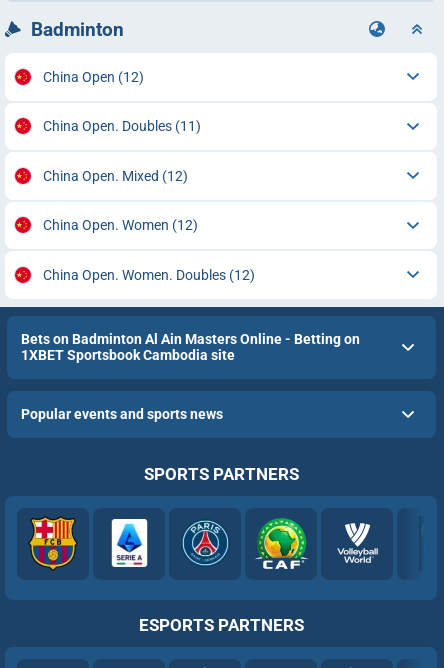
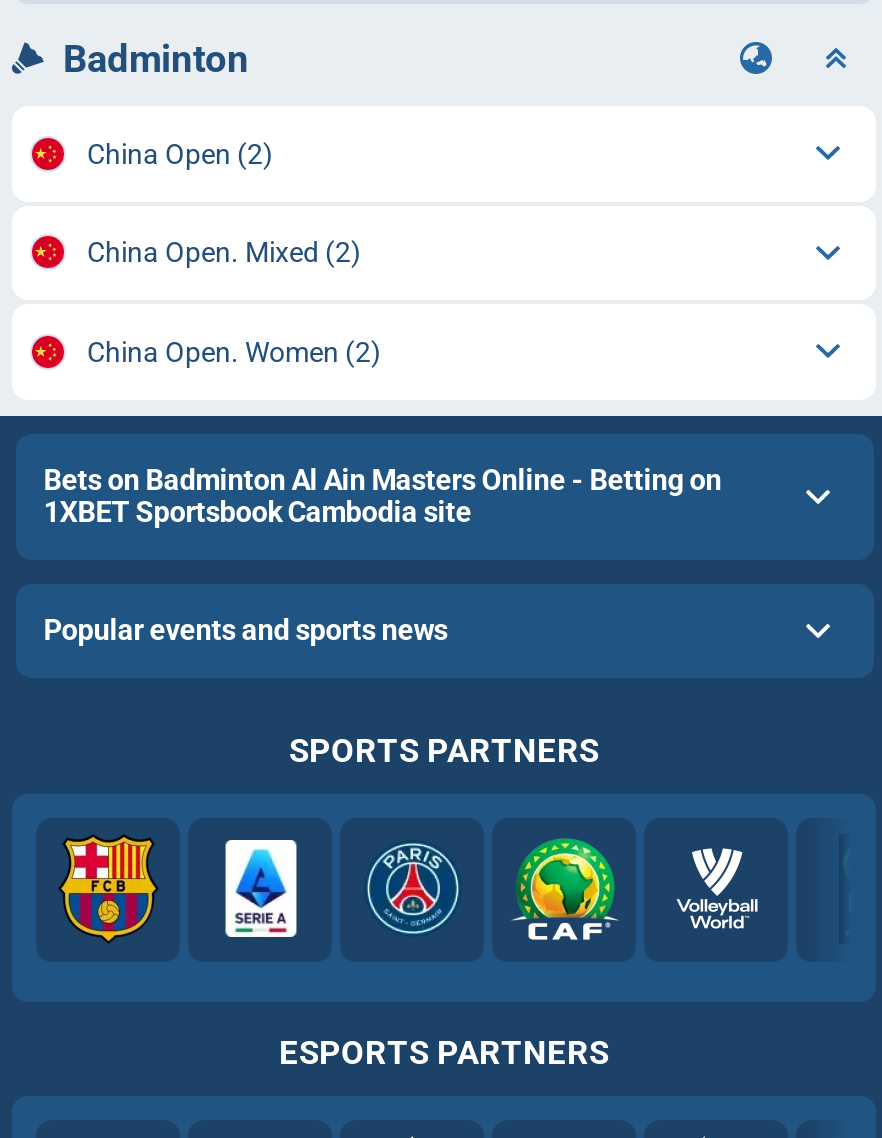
- China Open (12)
- China Open. Doubles (11)
- China Open. Mixed (12)
- China Open. Women (12)
- China Open. Women. Doubles (12)
+ China Open (2)
+ China Open. Mixed (2)
+ China Open. Women (2)
